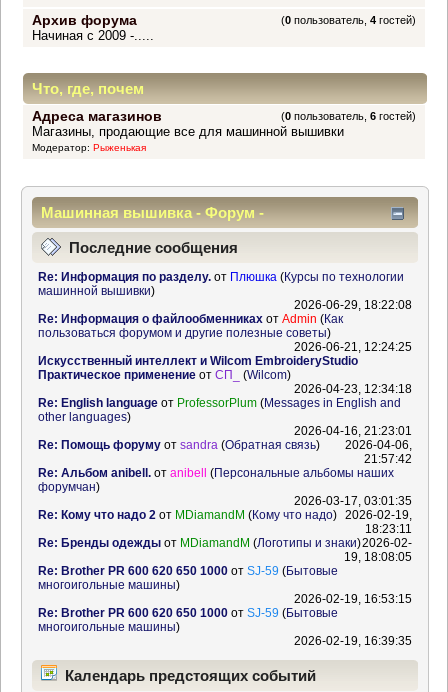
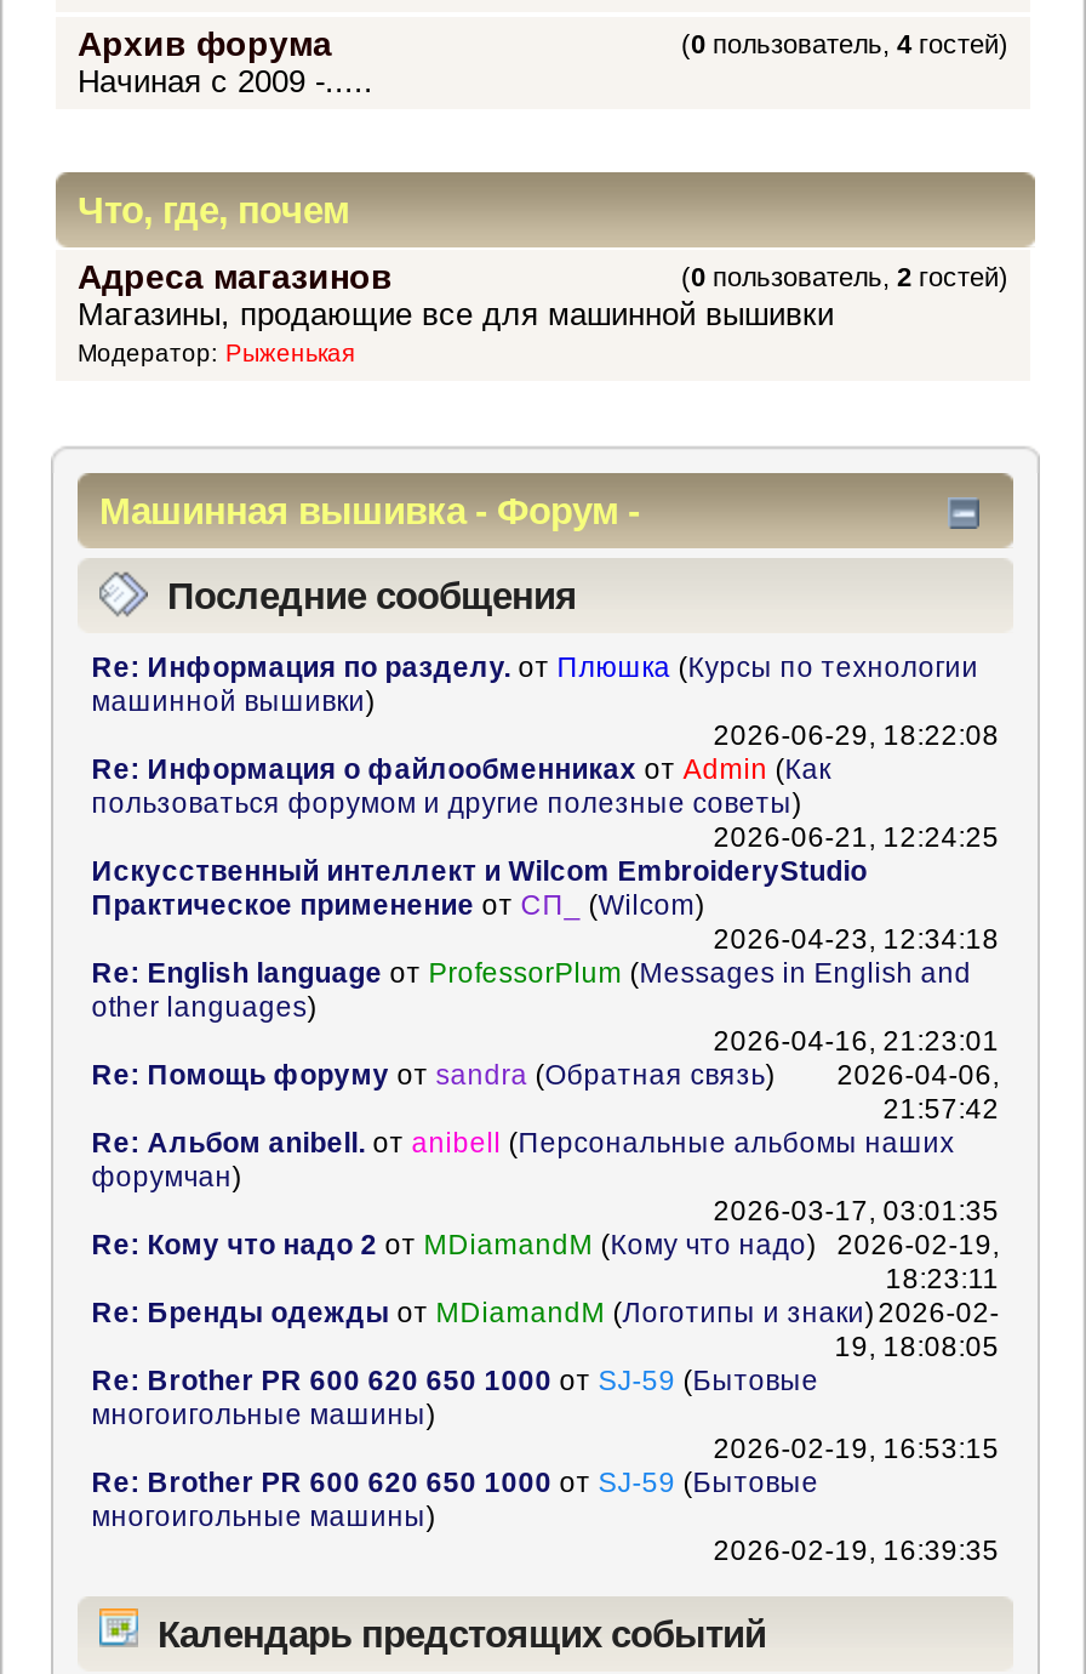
- (0 пользователь, 6 гостей)
+ (0 пользователь, 2 гостей)
